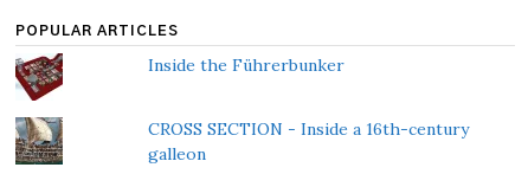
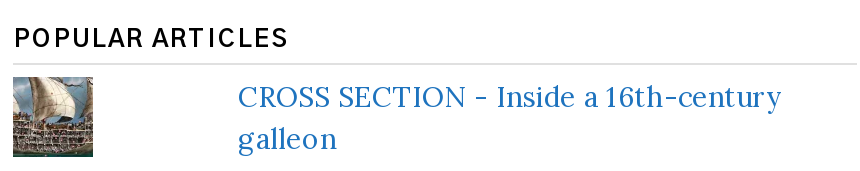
- [image]

- Inside the Führerbunker
